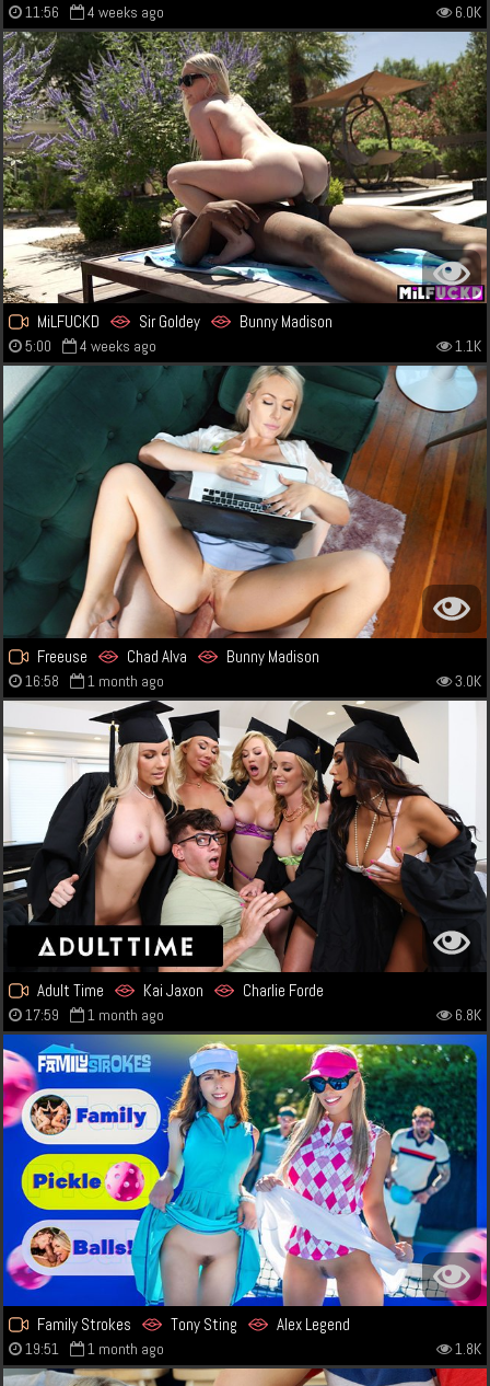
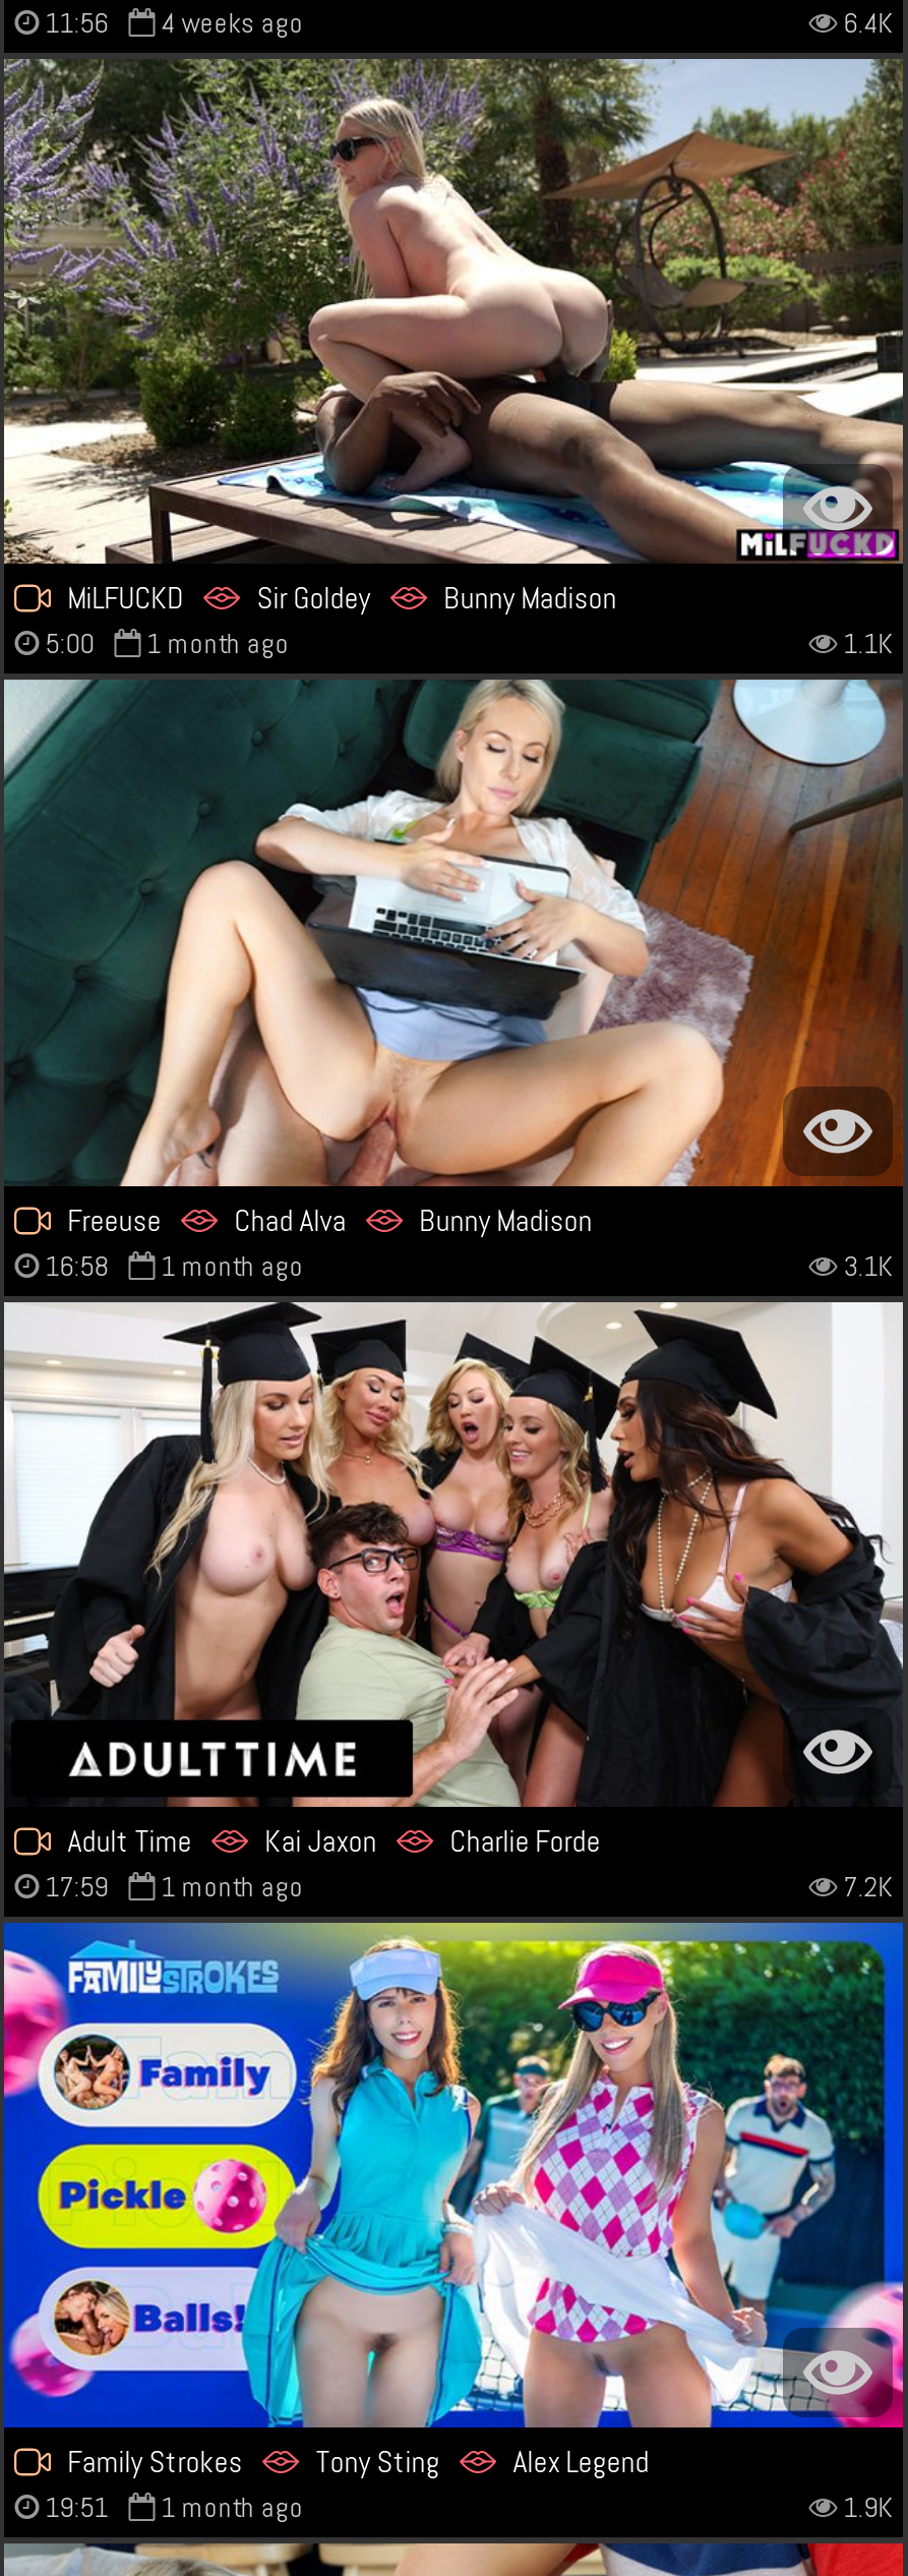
- 6.0K
+ 6.4K

- 5:00 4 weeks ago
+ 5:00 1 month ago

- 3.0K
+ 3.1K

- 6.8K
+ 7.2K

- 1.8K
+ 1.9K
